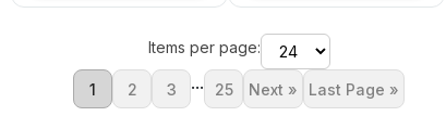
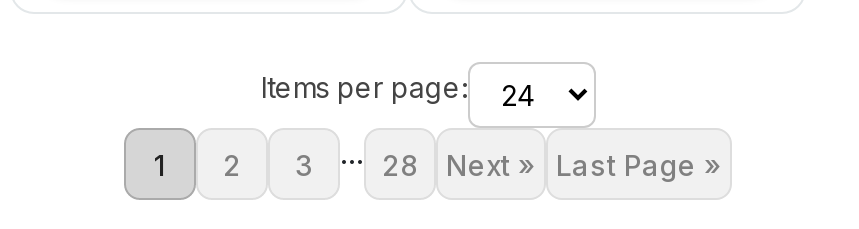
- 1 2 3 ... 25 Next » Last Page »
+ 1 2 3 ... 28 Next » Last Page »
